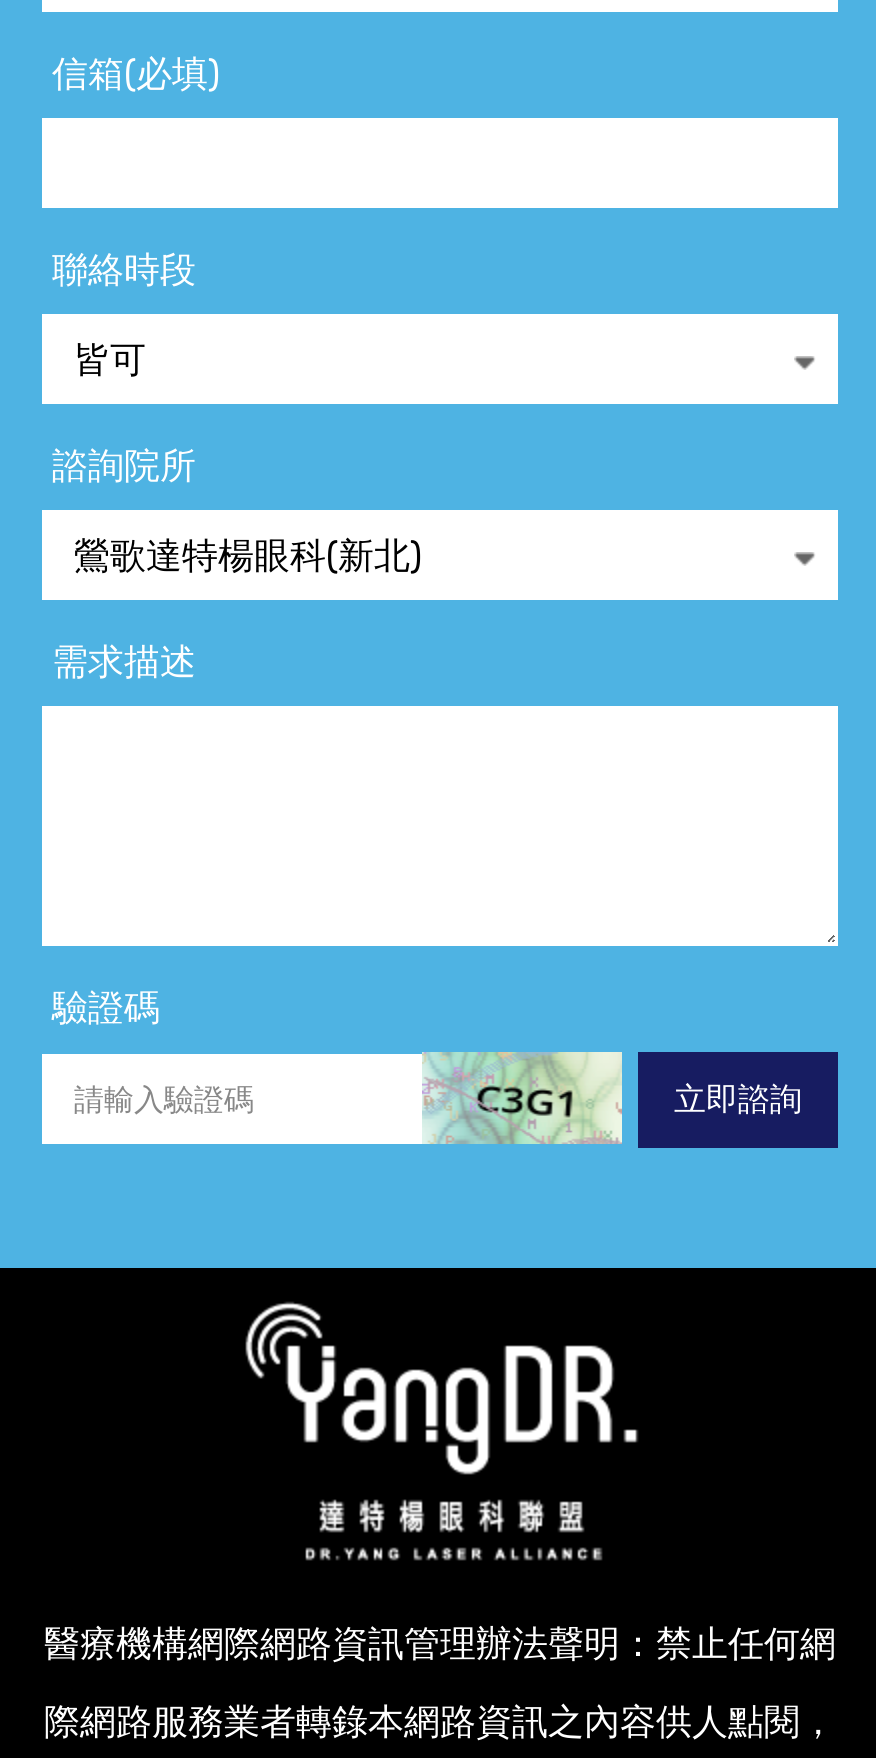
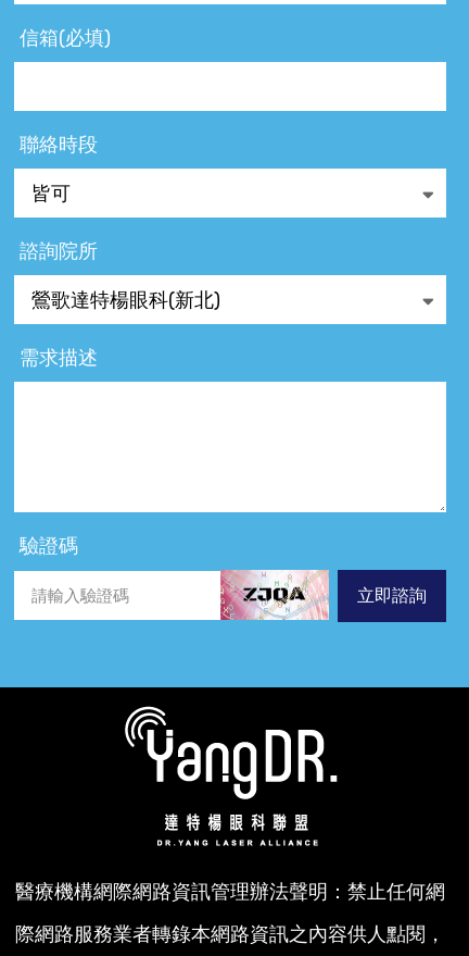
- [image]
+ [image]
